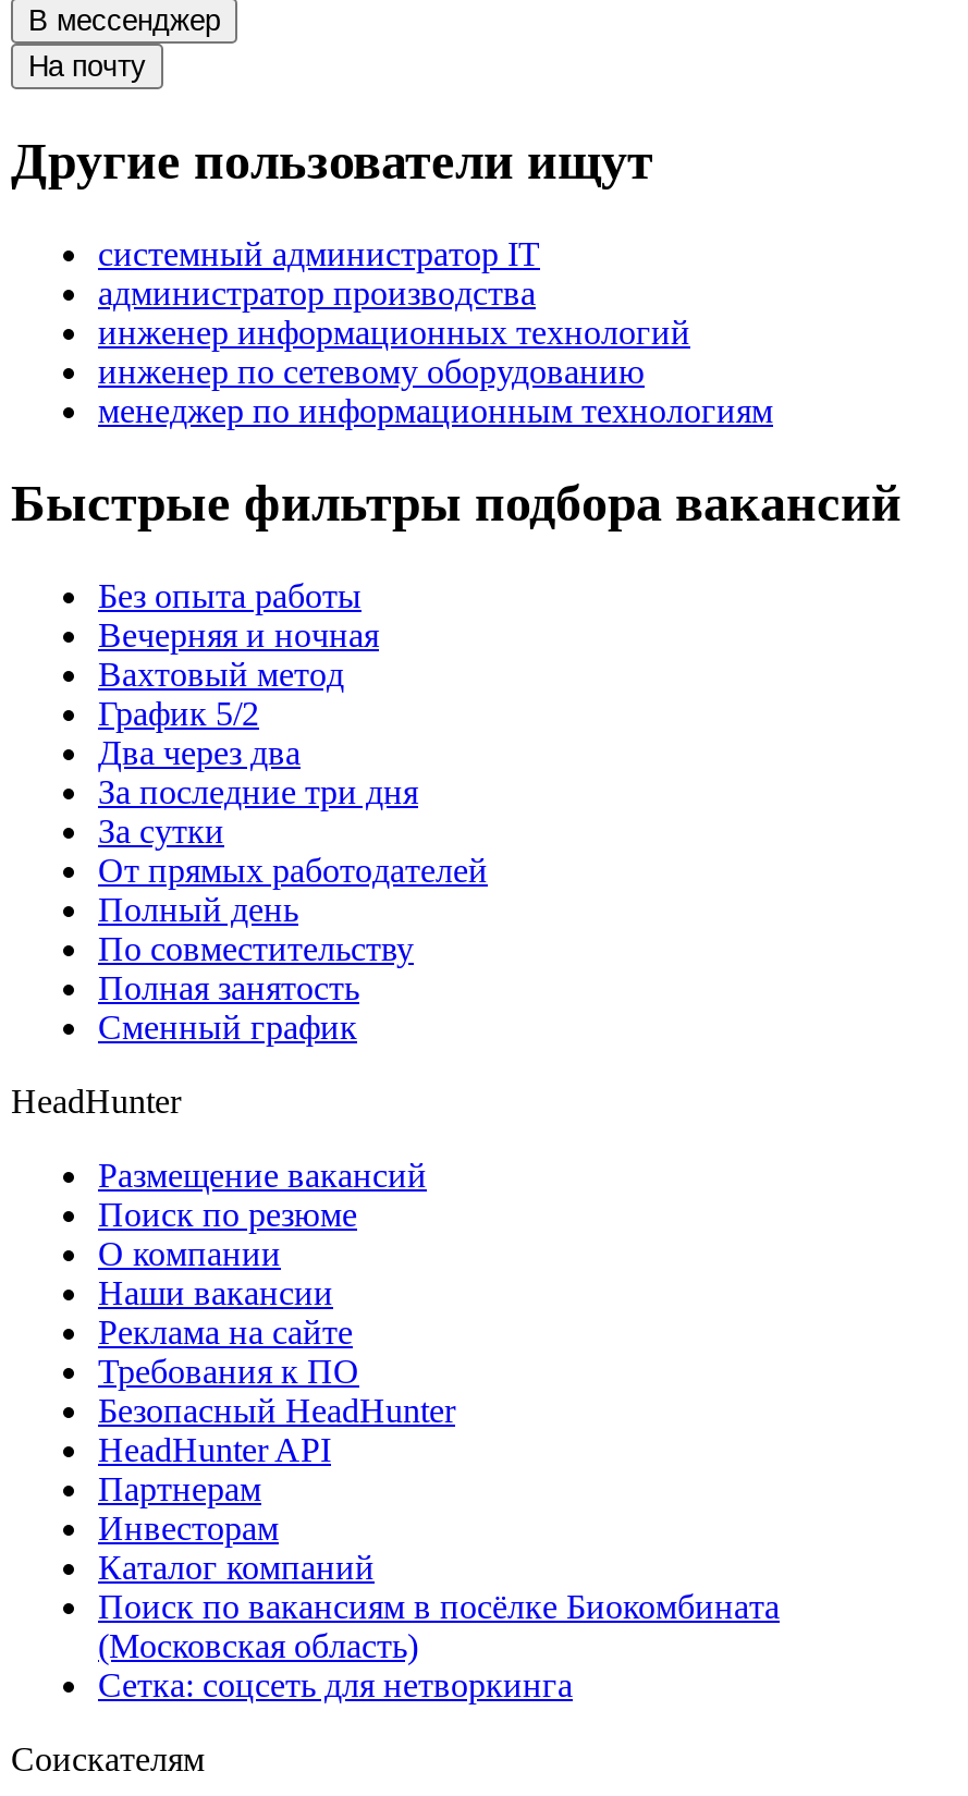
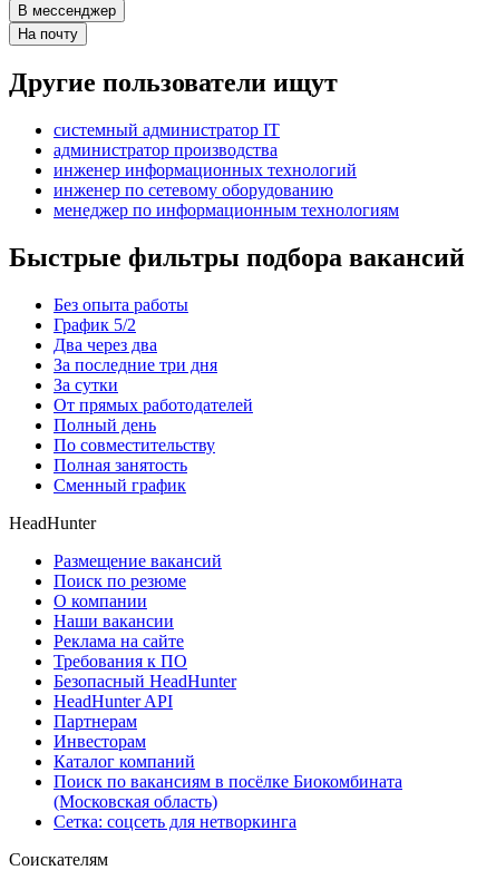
- Вечерняя и ночная
- Вахтовый метод
